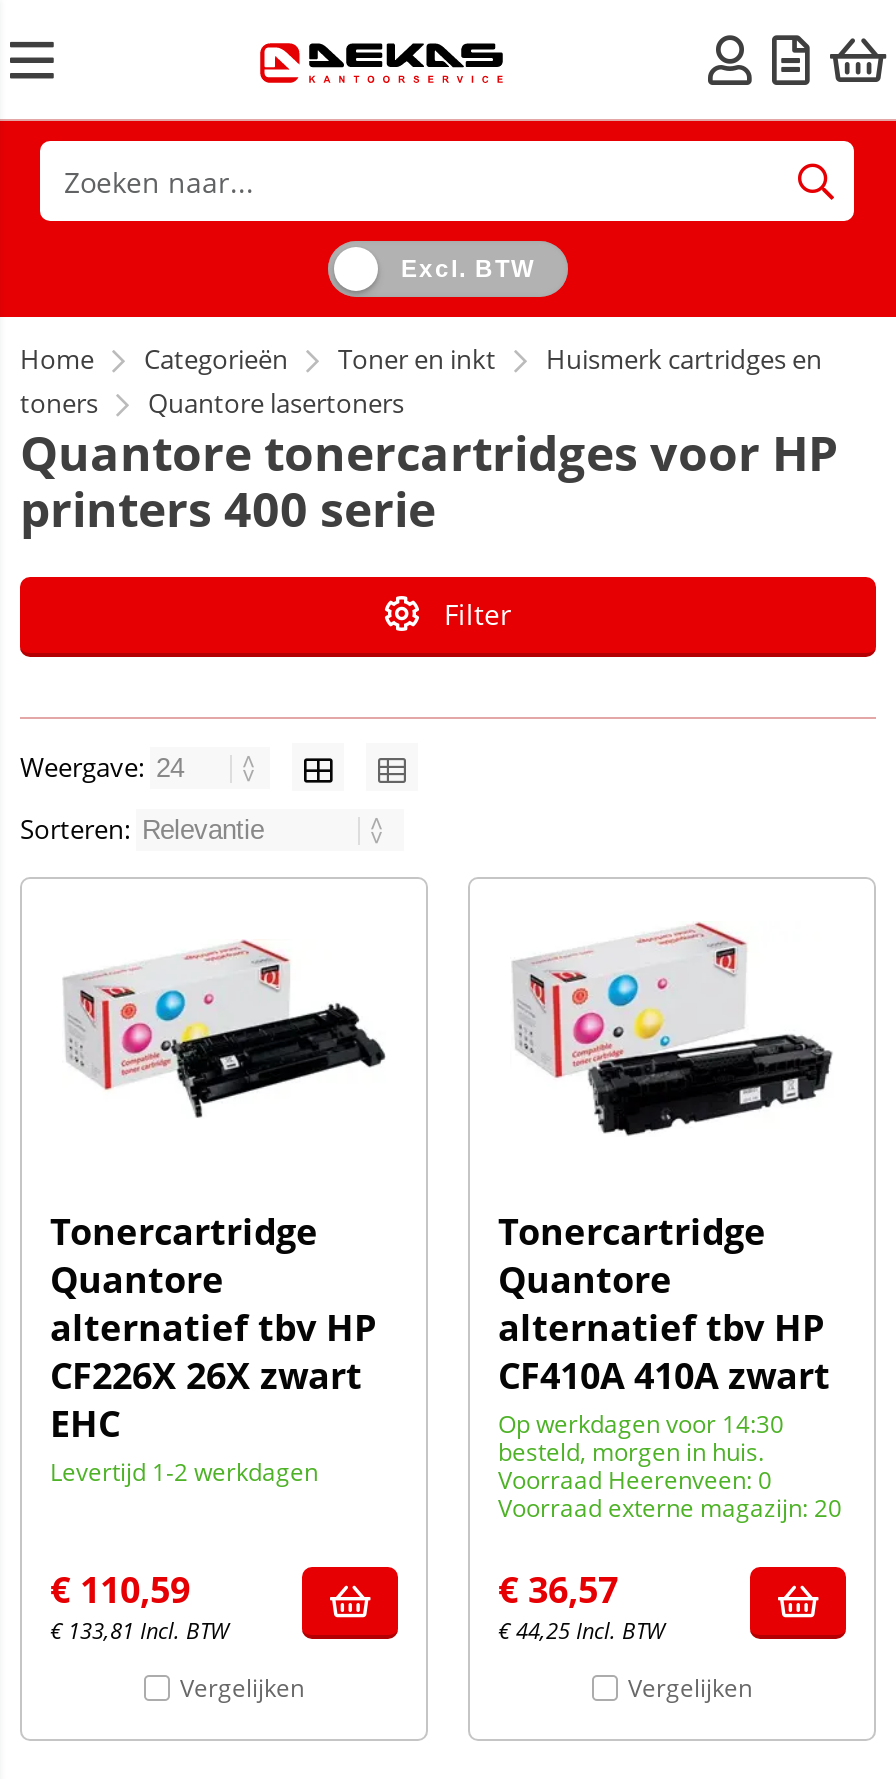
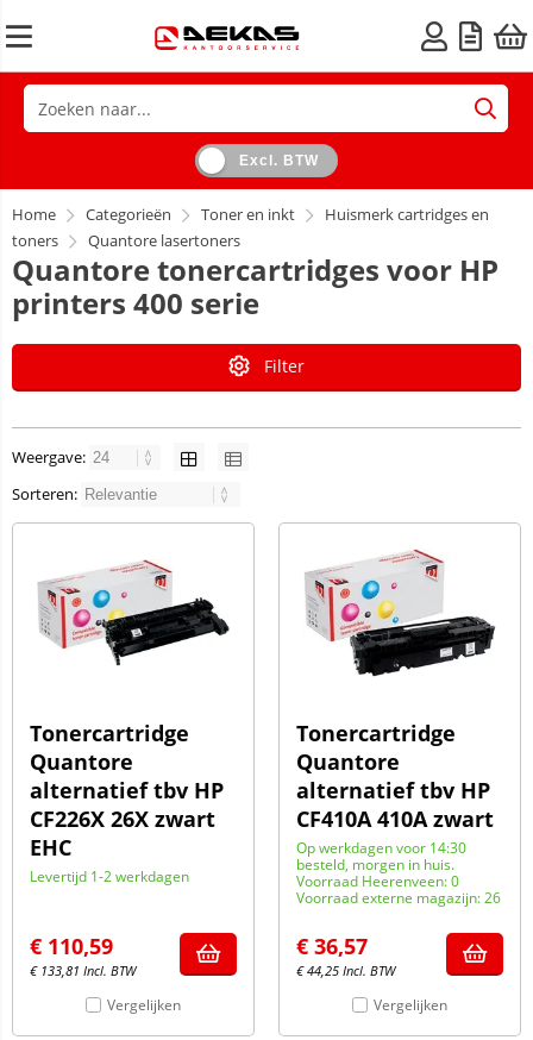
- Voorraad externe magazijn: 20
+ Voorraad externe magazijn: 26
